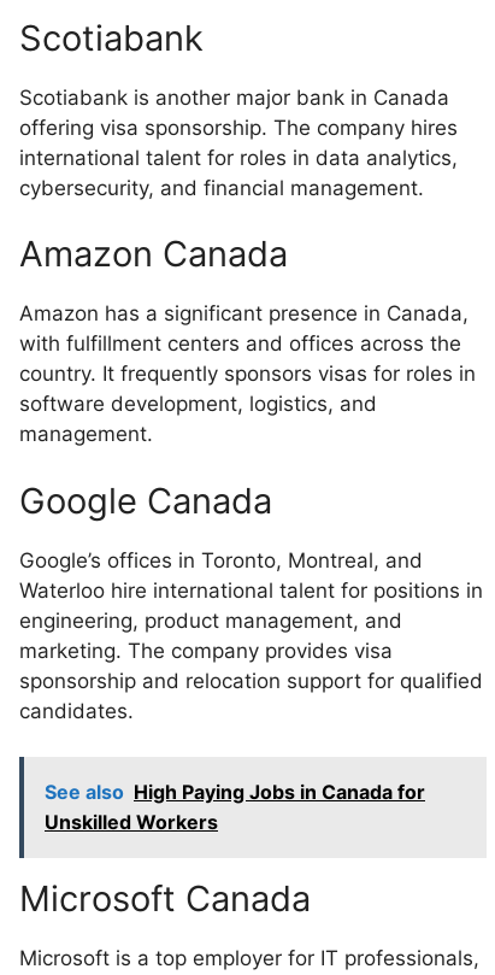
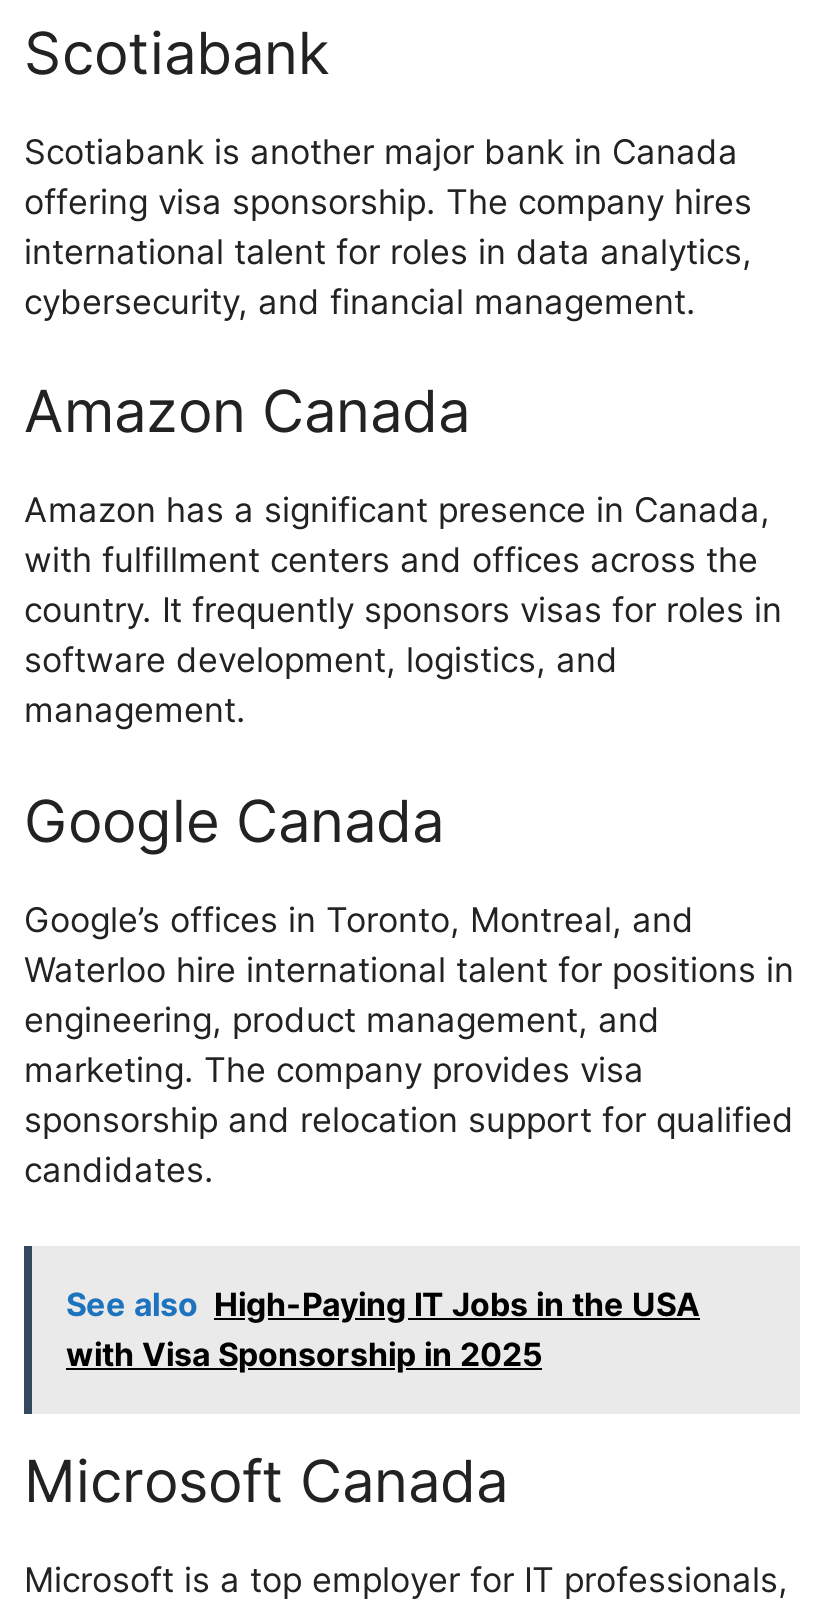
- See also High Paying Jobs in Canada for
- Unskilled Workers
+ See also High-Paying IT Jobs in the USA
+ with Visa Sponsorship in 2025
